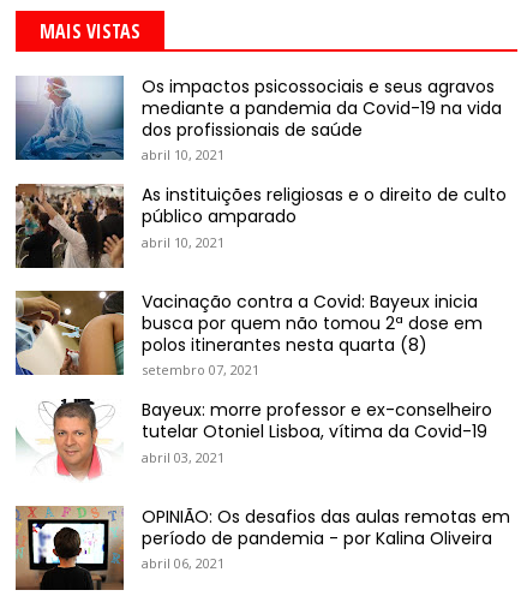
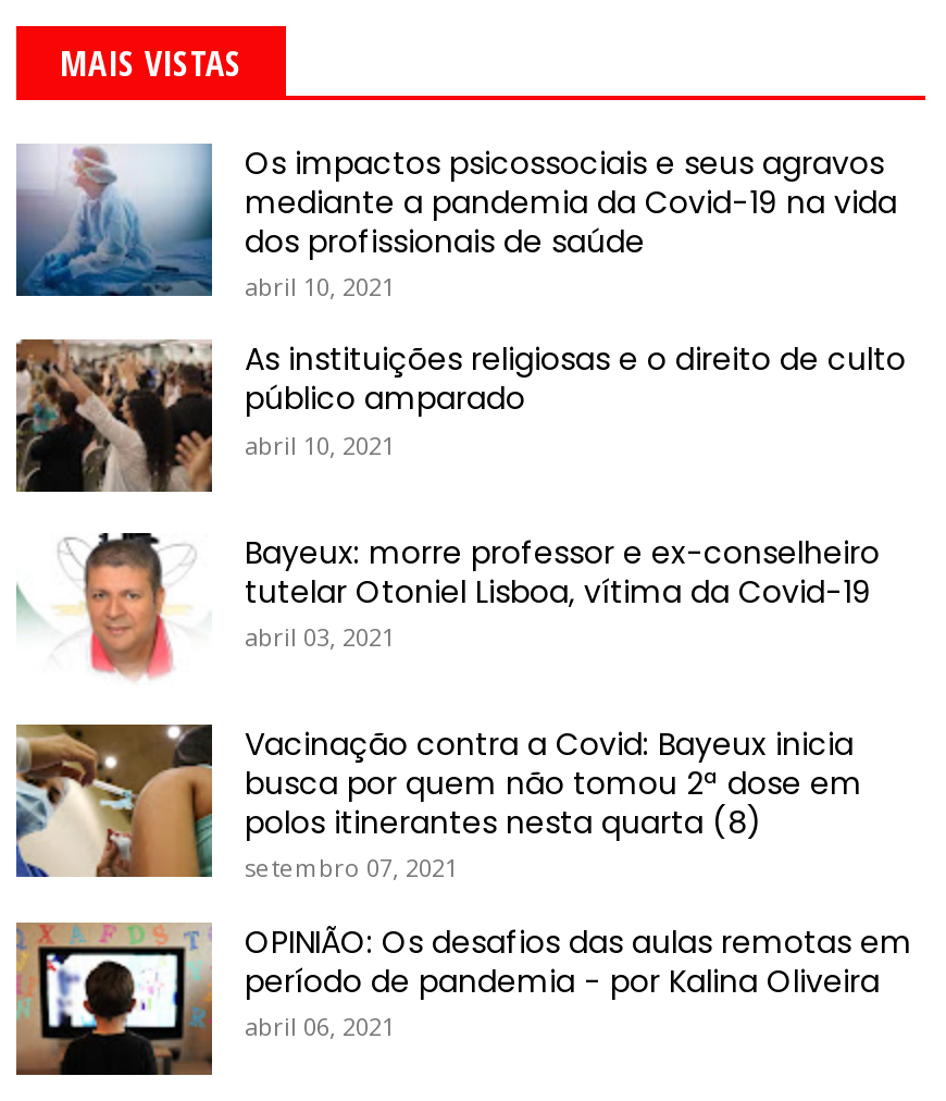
moved down: [image] | Vacinação contra a Covid: Bayeux inicia | busca por quem não tomou 2ª dose em | polos itinerantes nesta quarta (8) | setembro 07, 2021

moved up: [image] | Bayeux: morre professor e ex-conselheiro | tutelar Otoniel Lisboa, vítima da Covid-19 | abril 03, 2021
